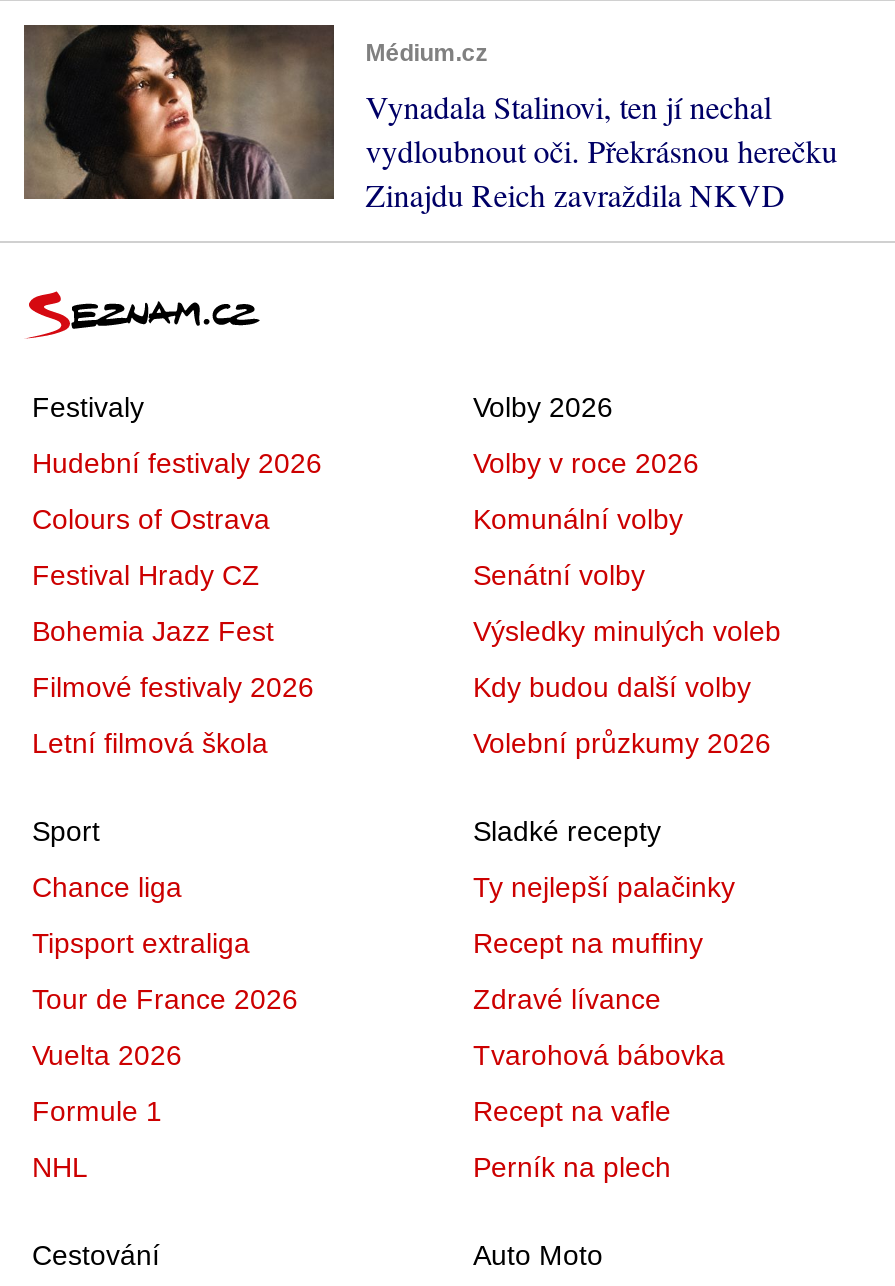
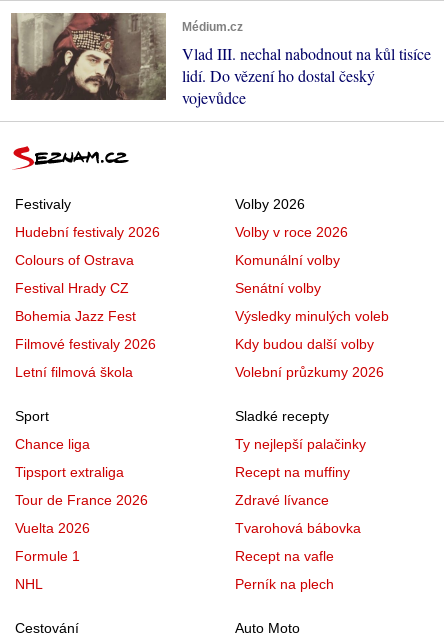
- [image]
- Vynadala Stalinovi, ten jí nechal
- vydloubnout oči. Překrásnou herečku
- Zinajdu Reich zavraždila NKVD
+ [image]
+ Vlad III. nechal nabodnout na kůl tisíce
+ lidí. Do vězení ho dostal český
+ vojevůdce
